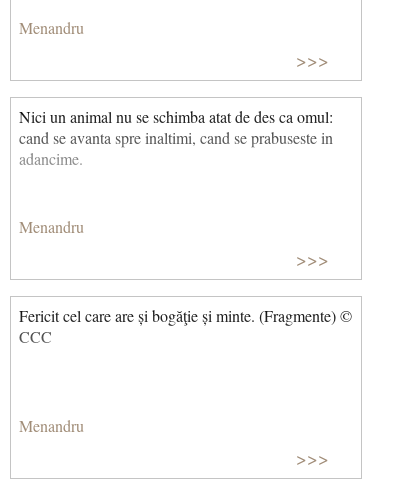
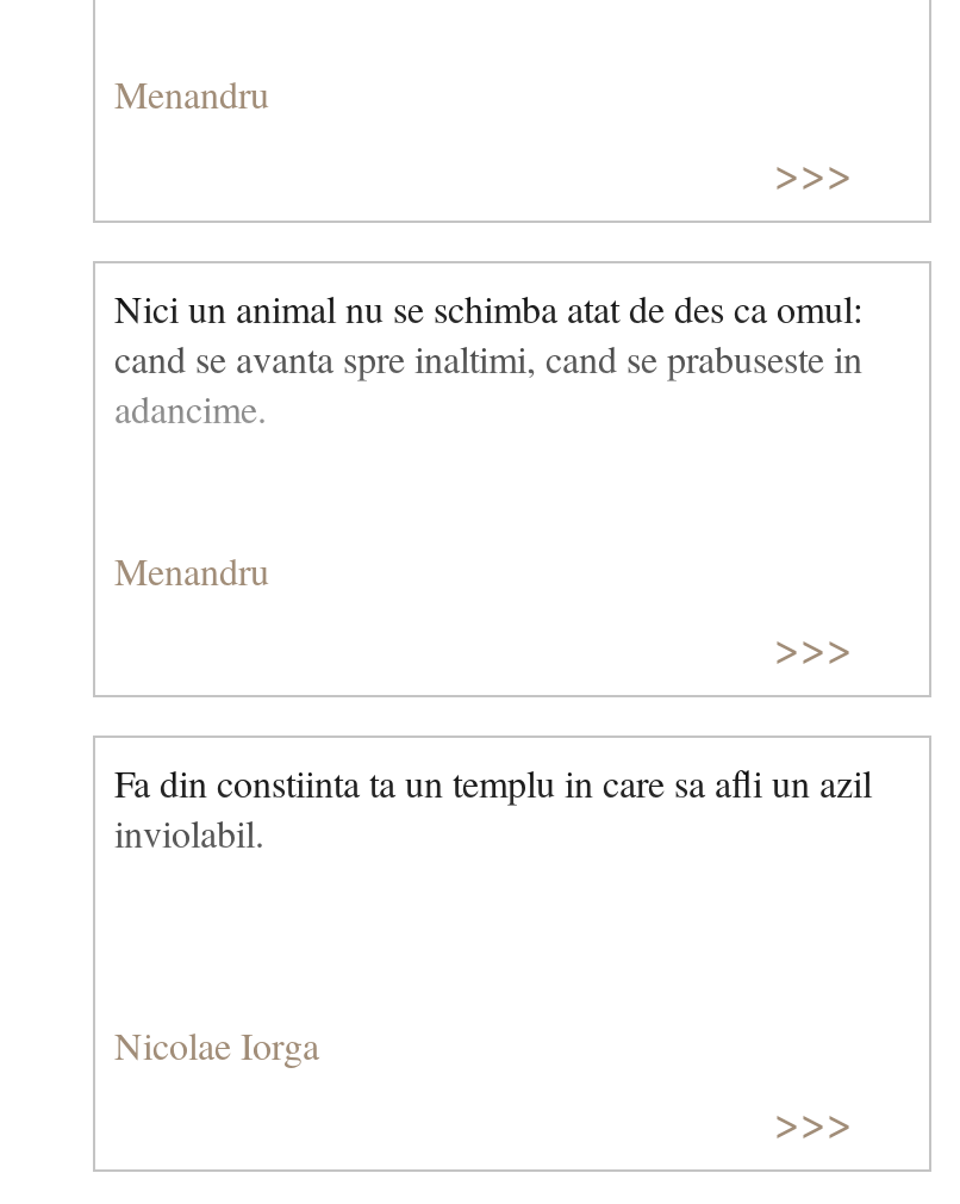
- Fericit cel care are și bogăţie și minte. (Fragmente) ©
- CCC
+ Fa din constiinta ta un templu in care sa afli un azil
+ inviolabil.

- Menandru
+ Nicolae Iorga
